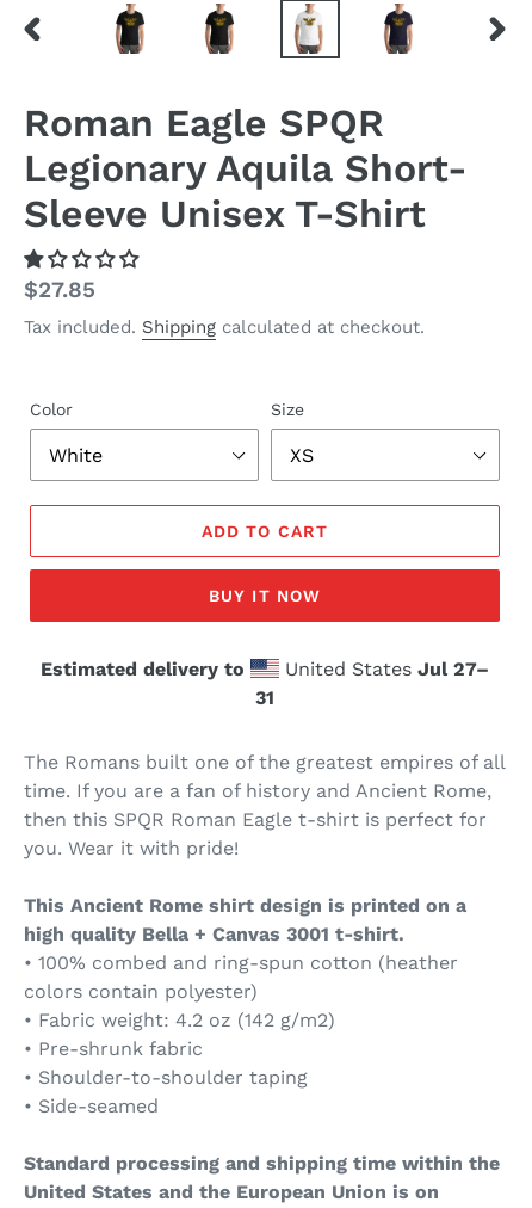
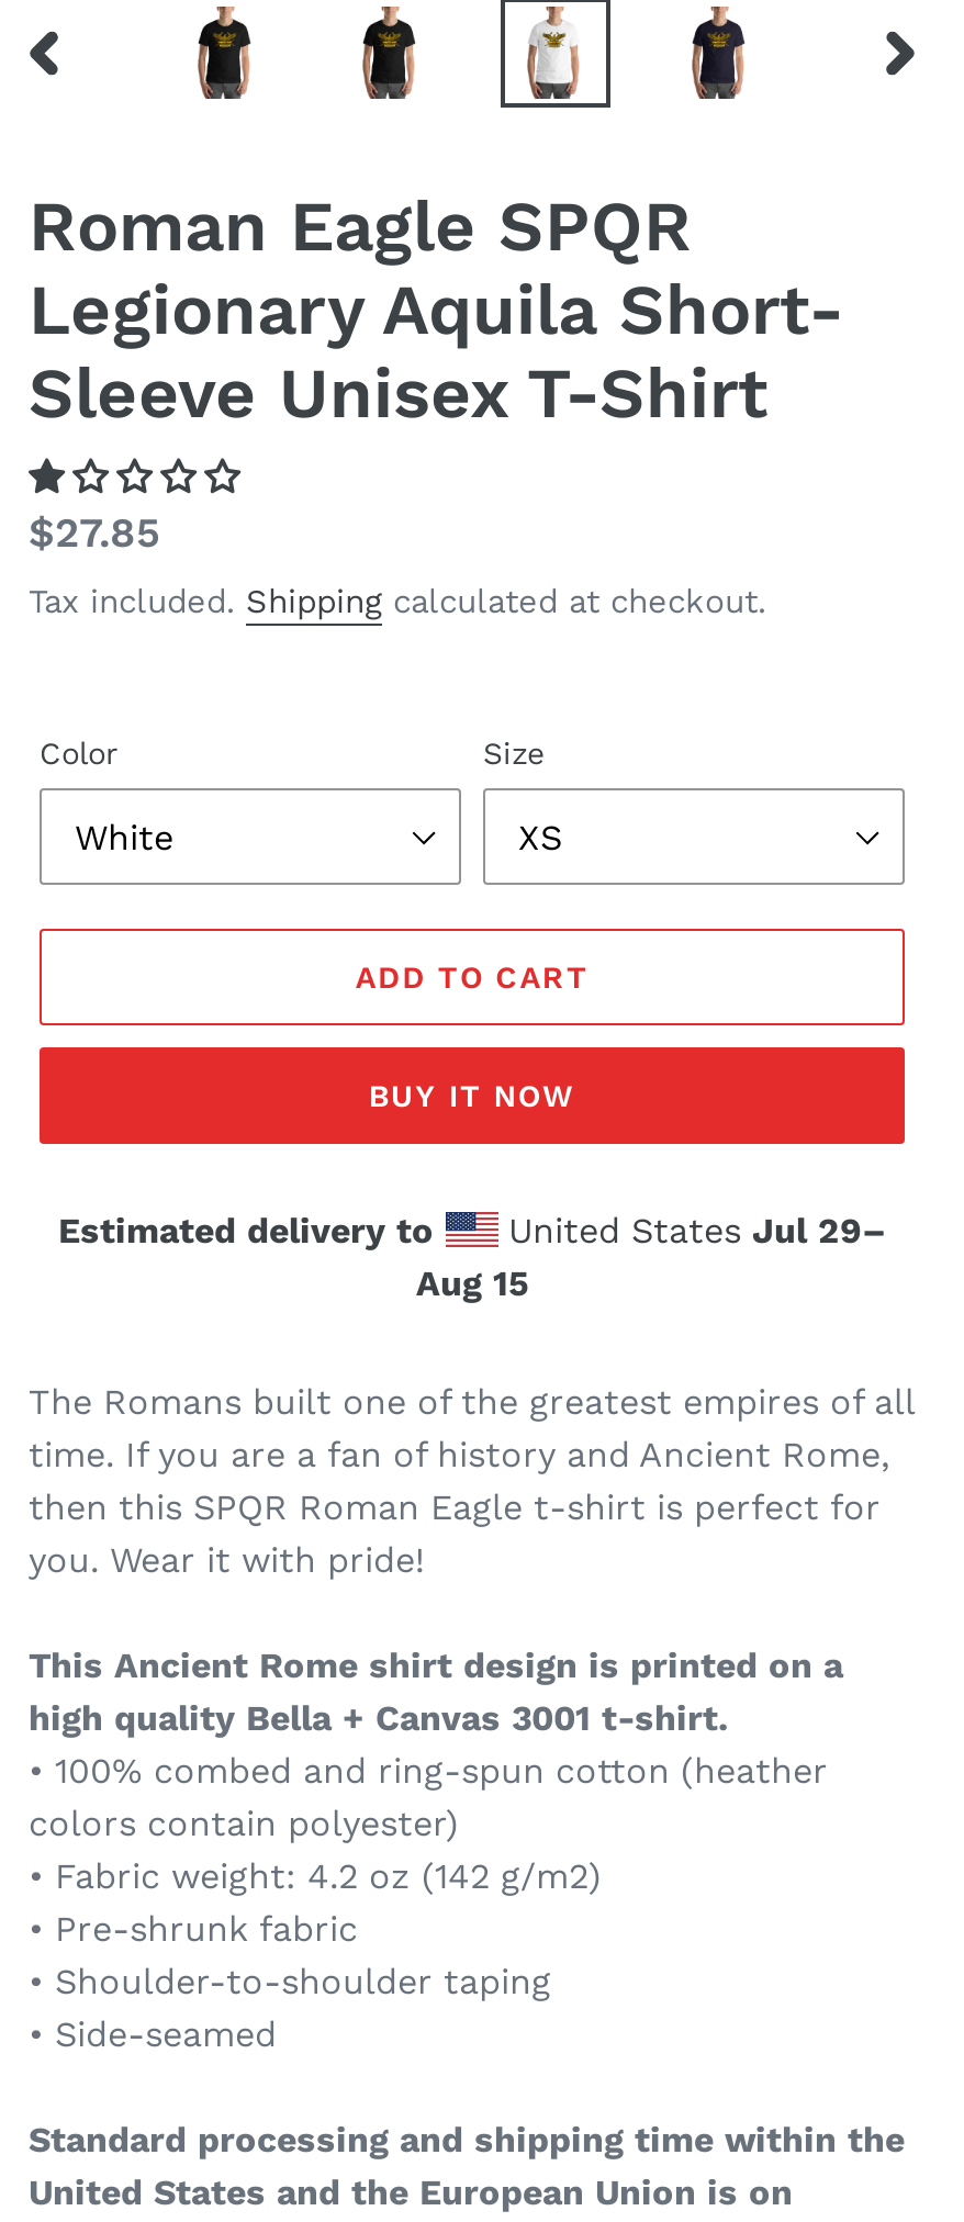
- United States Jul 27–
- 31
+ United States Jul 29–
+ Aug 15
